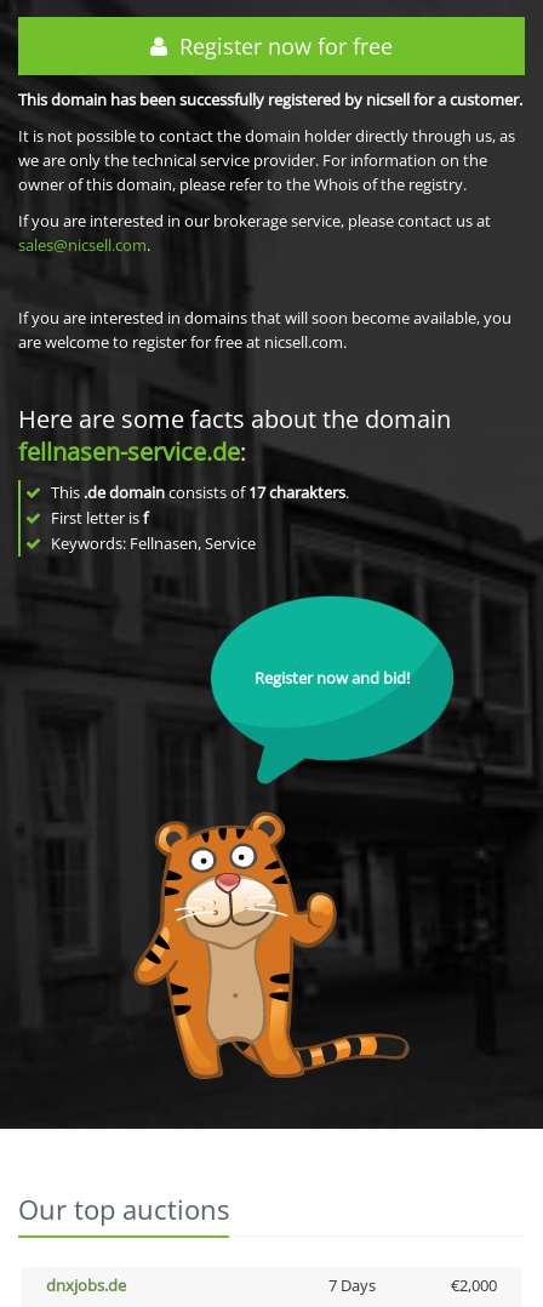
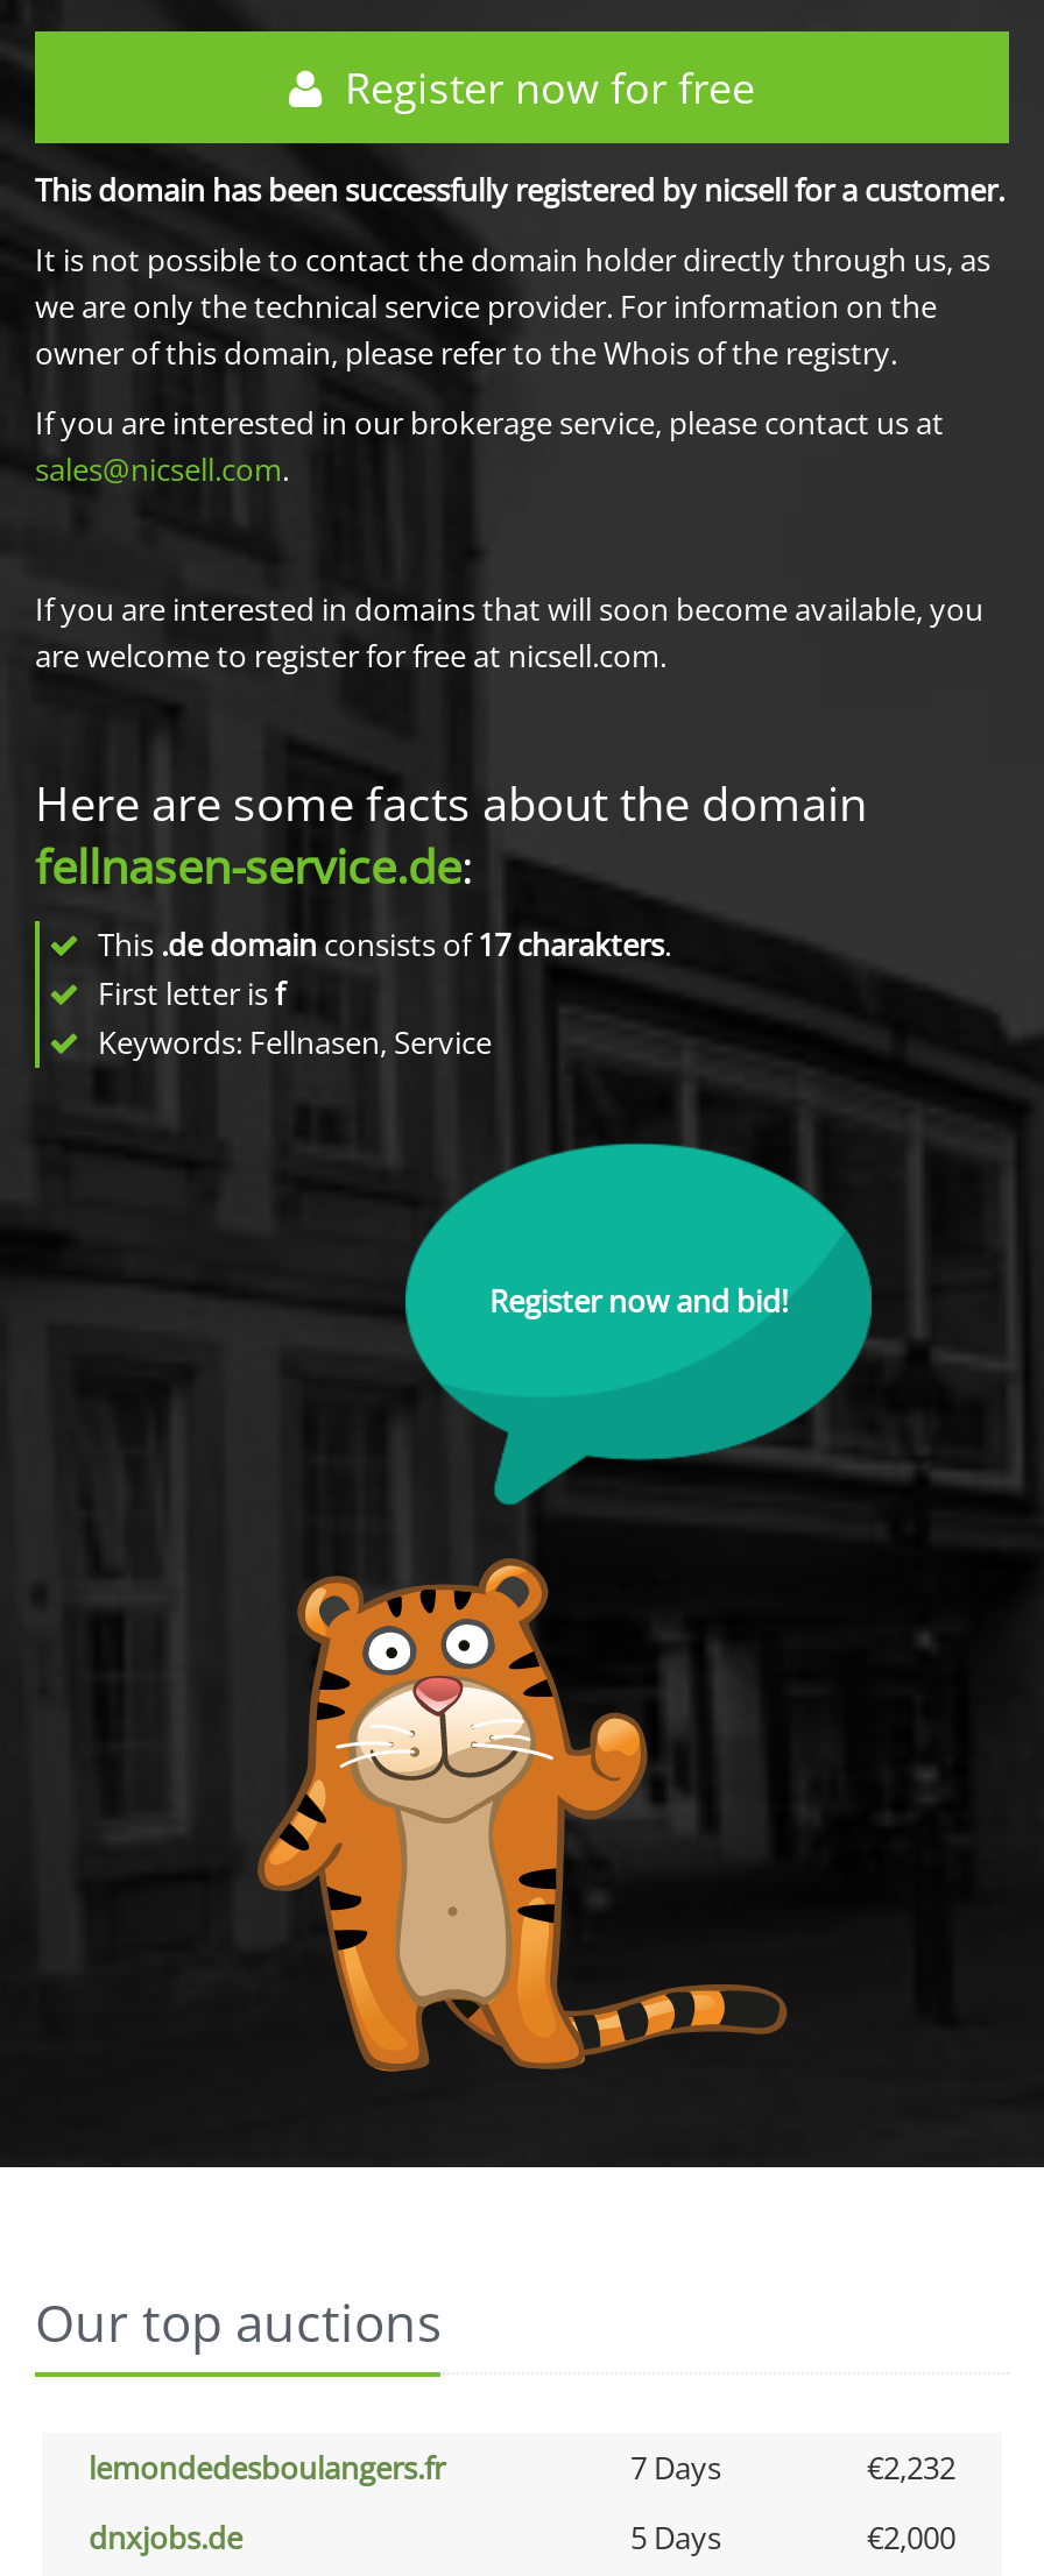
+ lemondedesboulangers.fr
+ 7 Days
+ €2,232

- 7 Days
+ 5 Days
